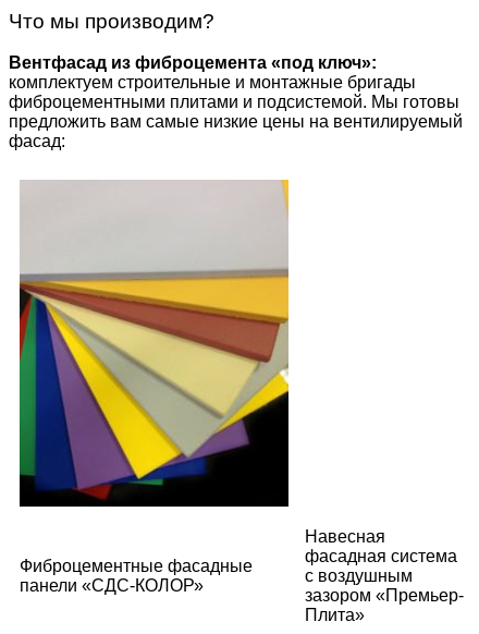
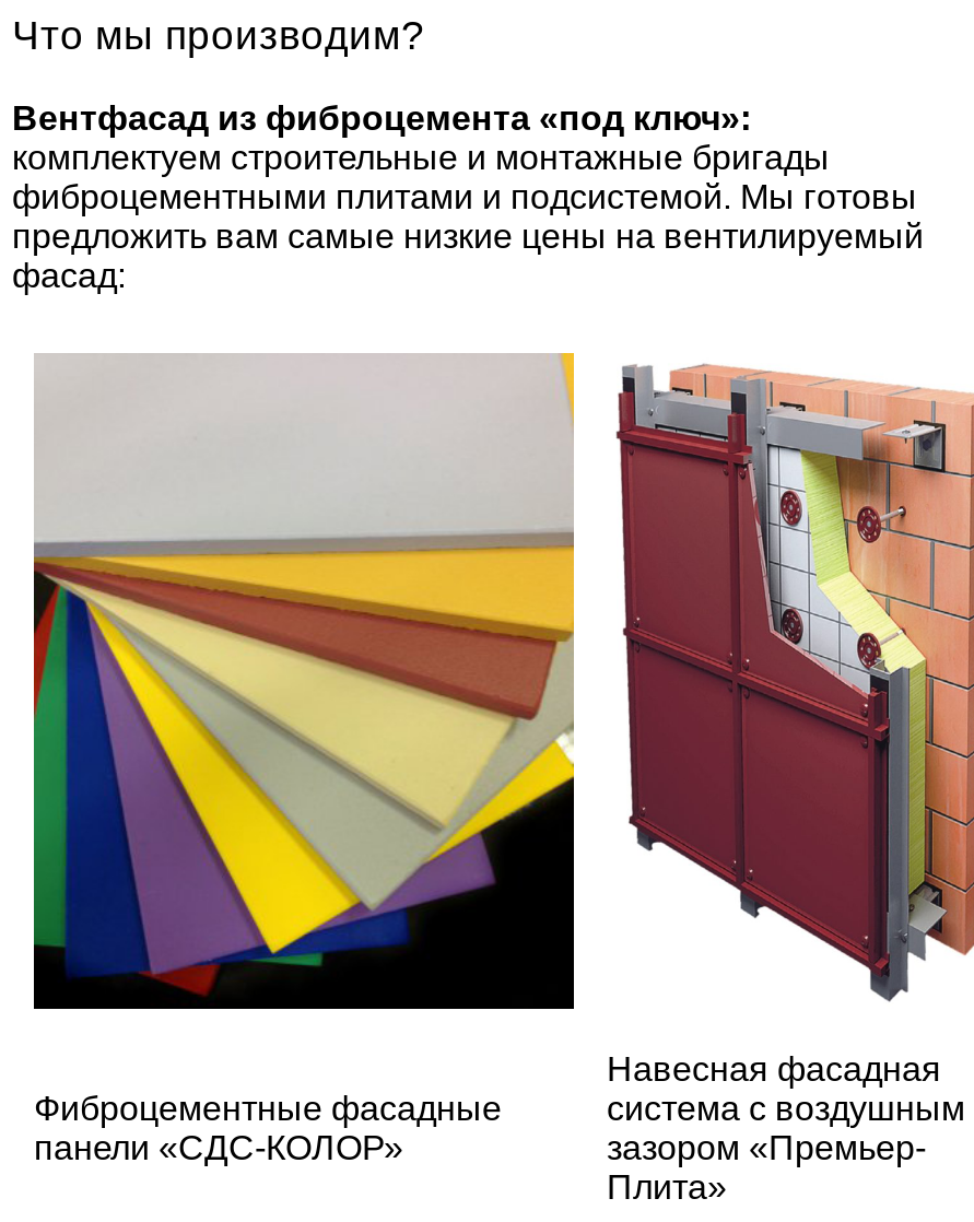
+ [image]
